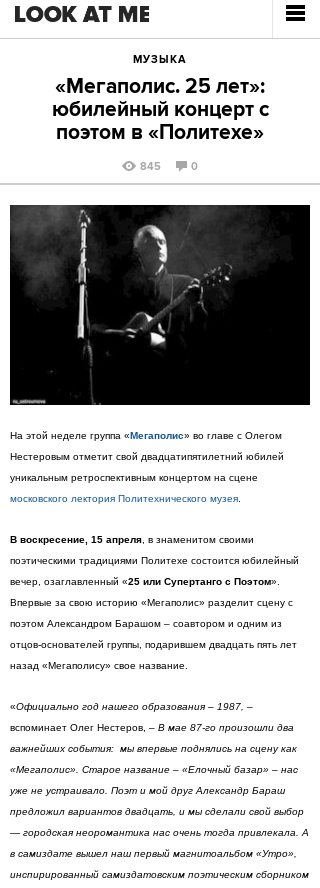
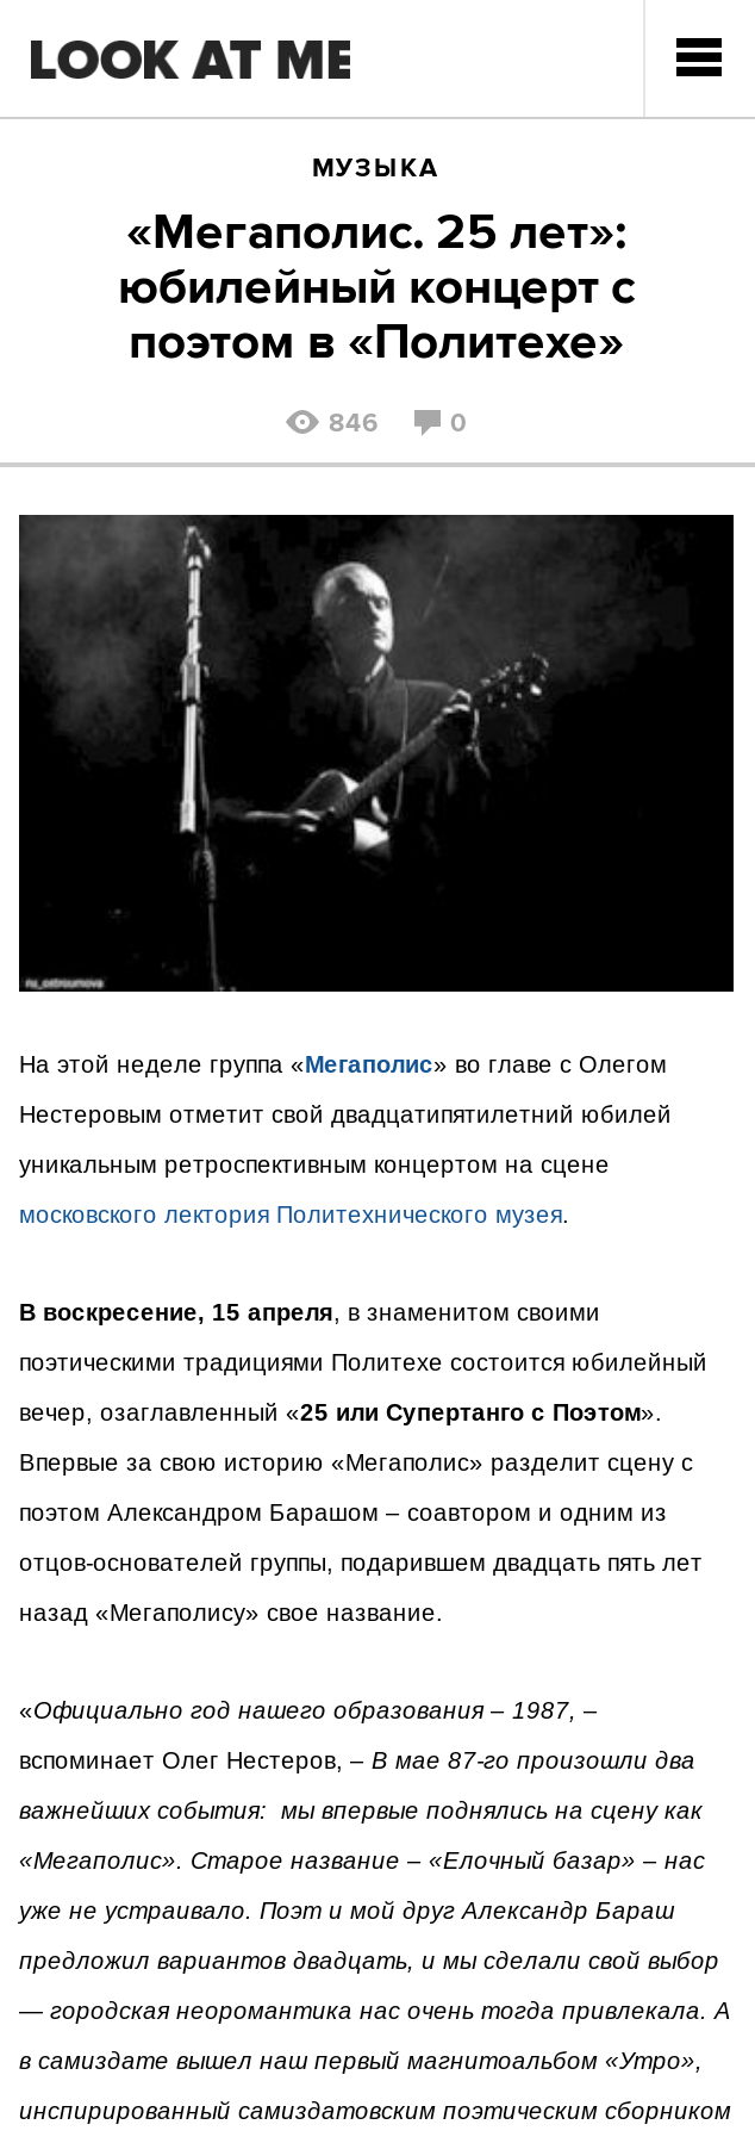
- 845
+ 846
